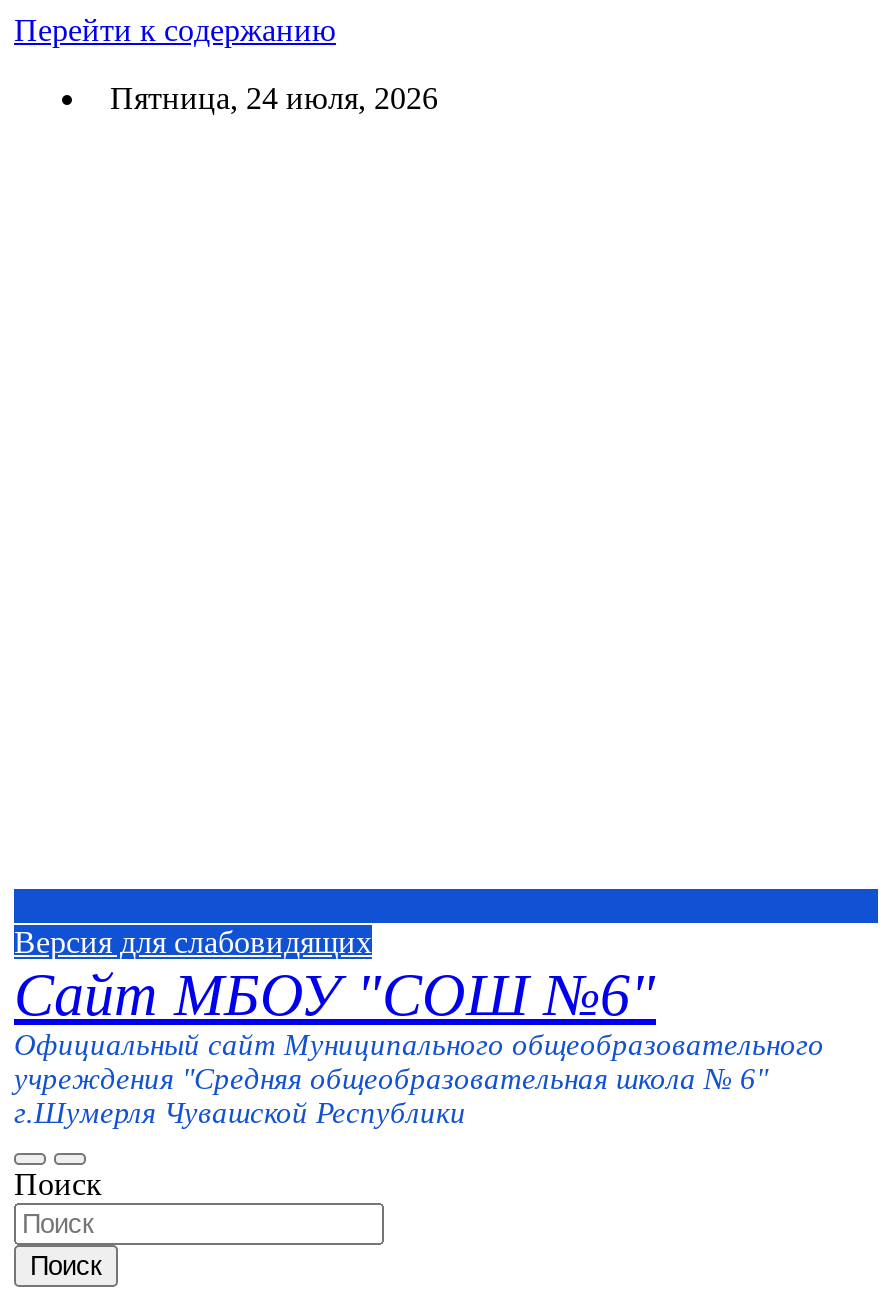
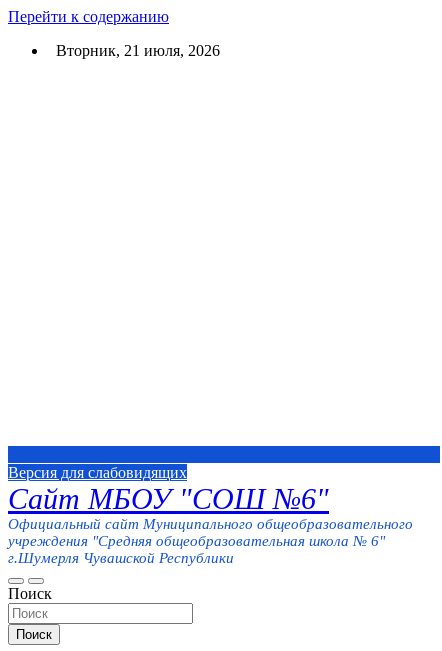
- Пятница, 24 июля, 2026
+ Вторник, 21 июля, 2026
